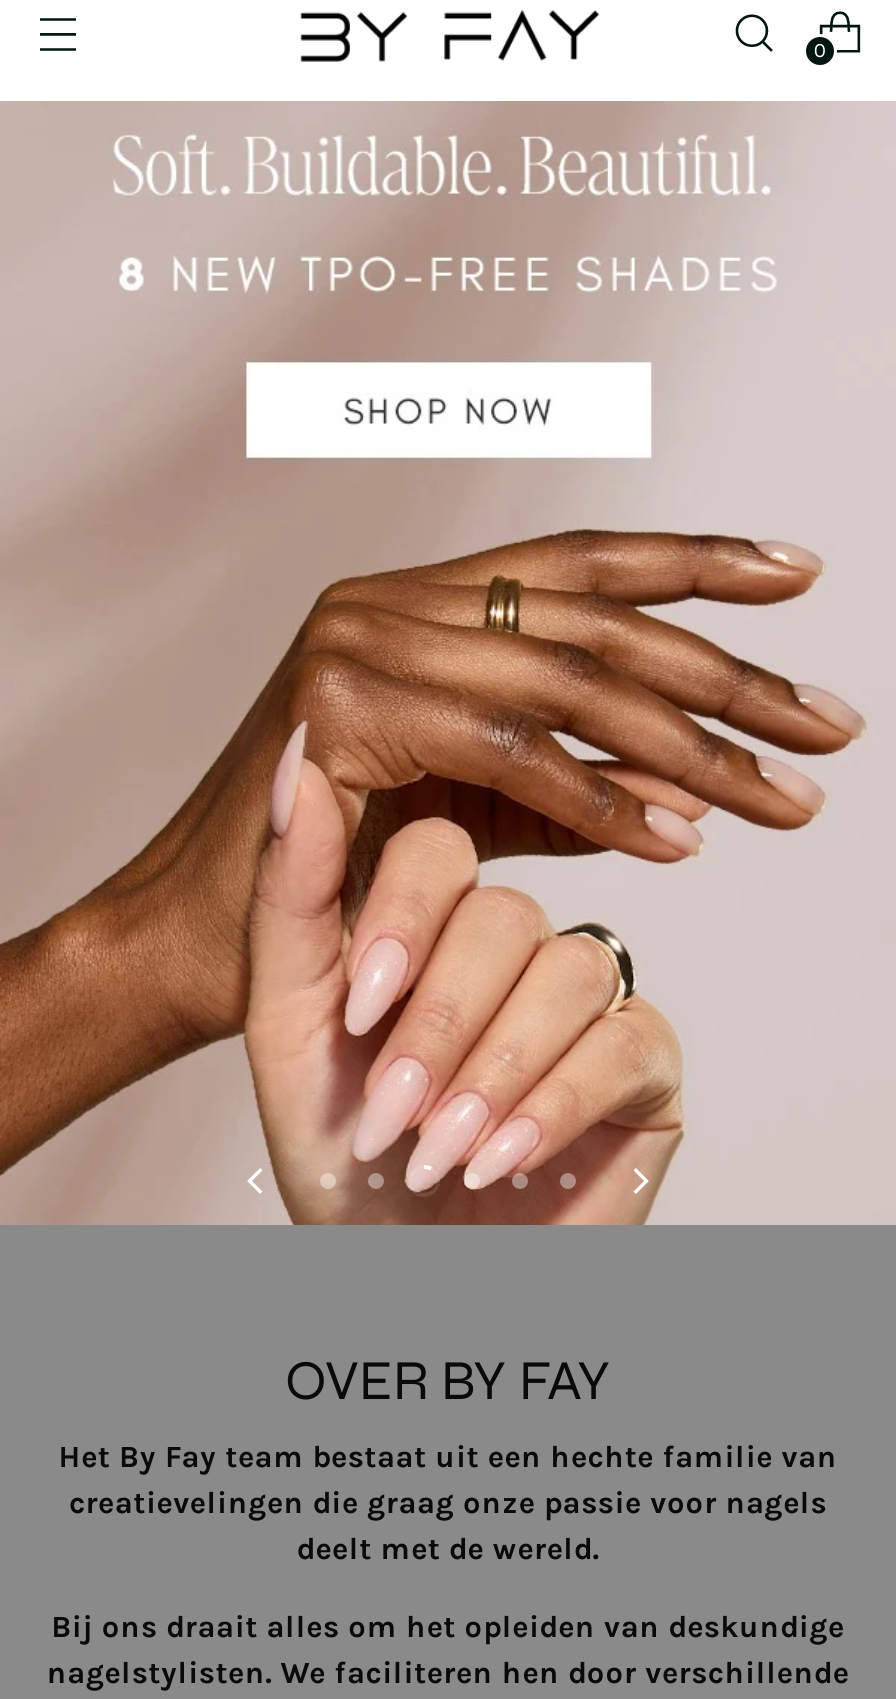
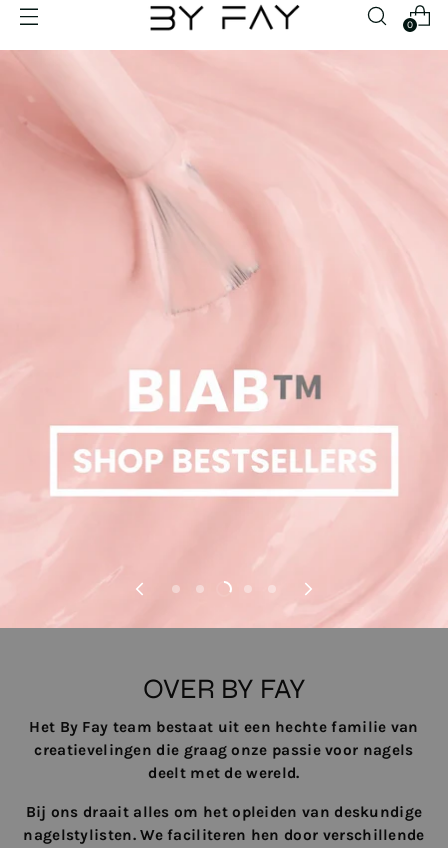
- [image]
+ [image]
